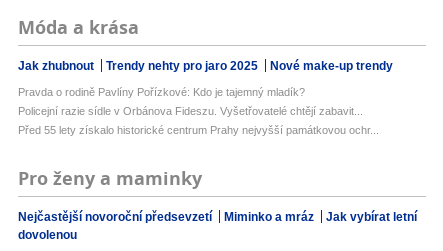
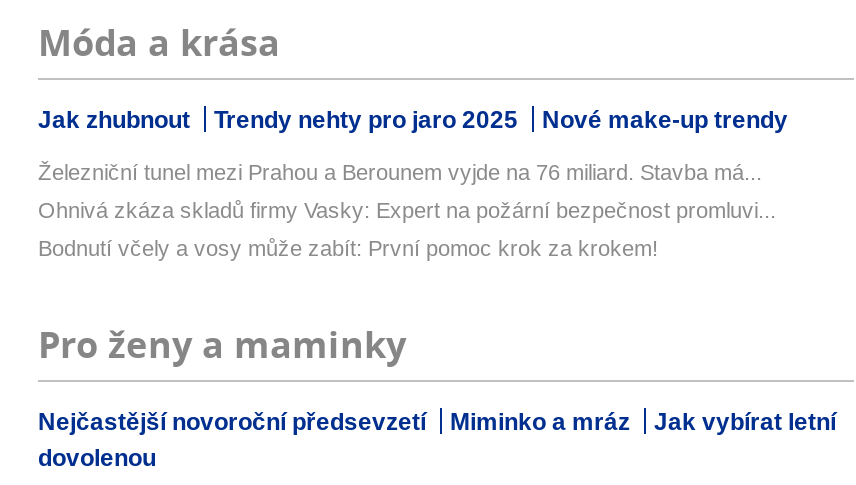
- Pravda o rodině Pavlíny Pořízkové: Kdo je tajemný mladík?
+ Železniční tunel mezi Prahou a Berounem vyjde na 76 miliard. Stavba má...

- Policejní razie sídle v Orbánova Fideszu. Vyšetřovatelé chtějí zabavit...
+ Ohnivá zkáza skladů firmy Vasky: Expert na požární bezpečnost promluvi...

- Před 55 lety získalo historické centrum Prahy nejvyšší památkovou ochr...
+ Bodnutí včely a vosy může zabít: První pomoc krok za krokem!
